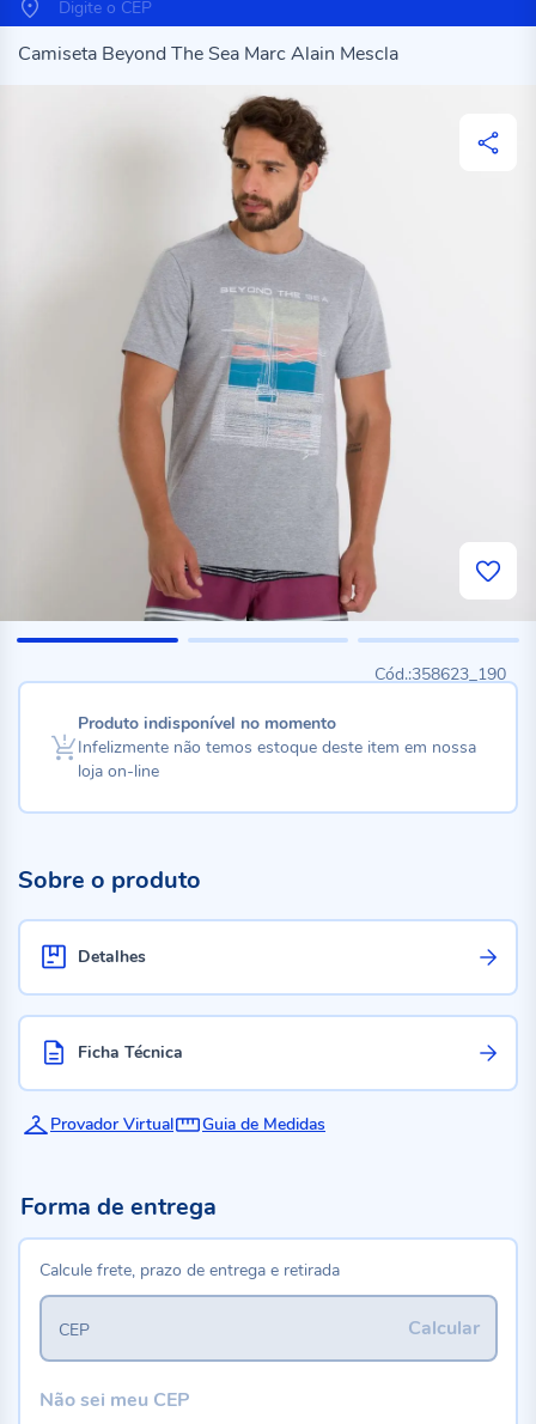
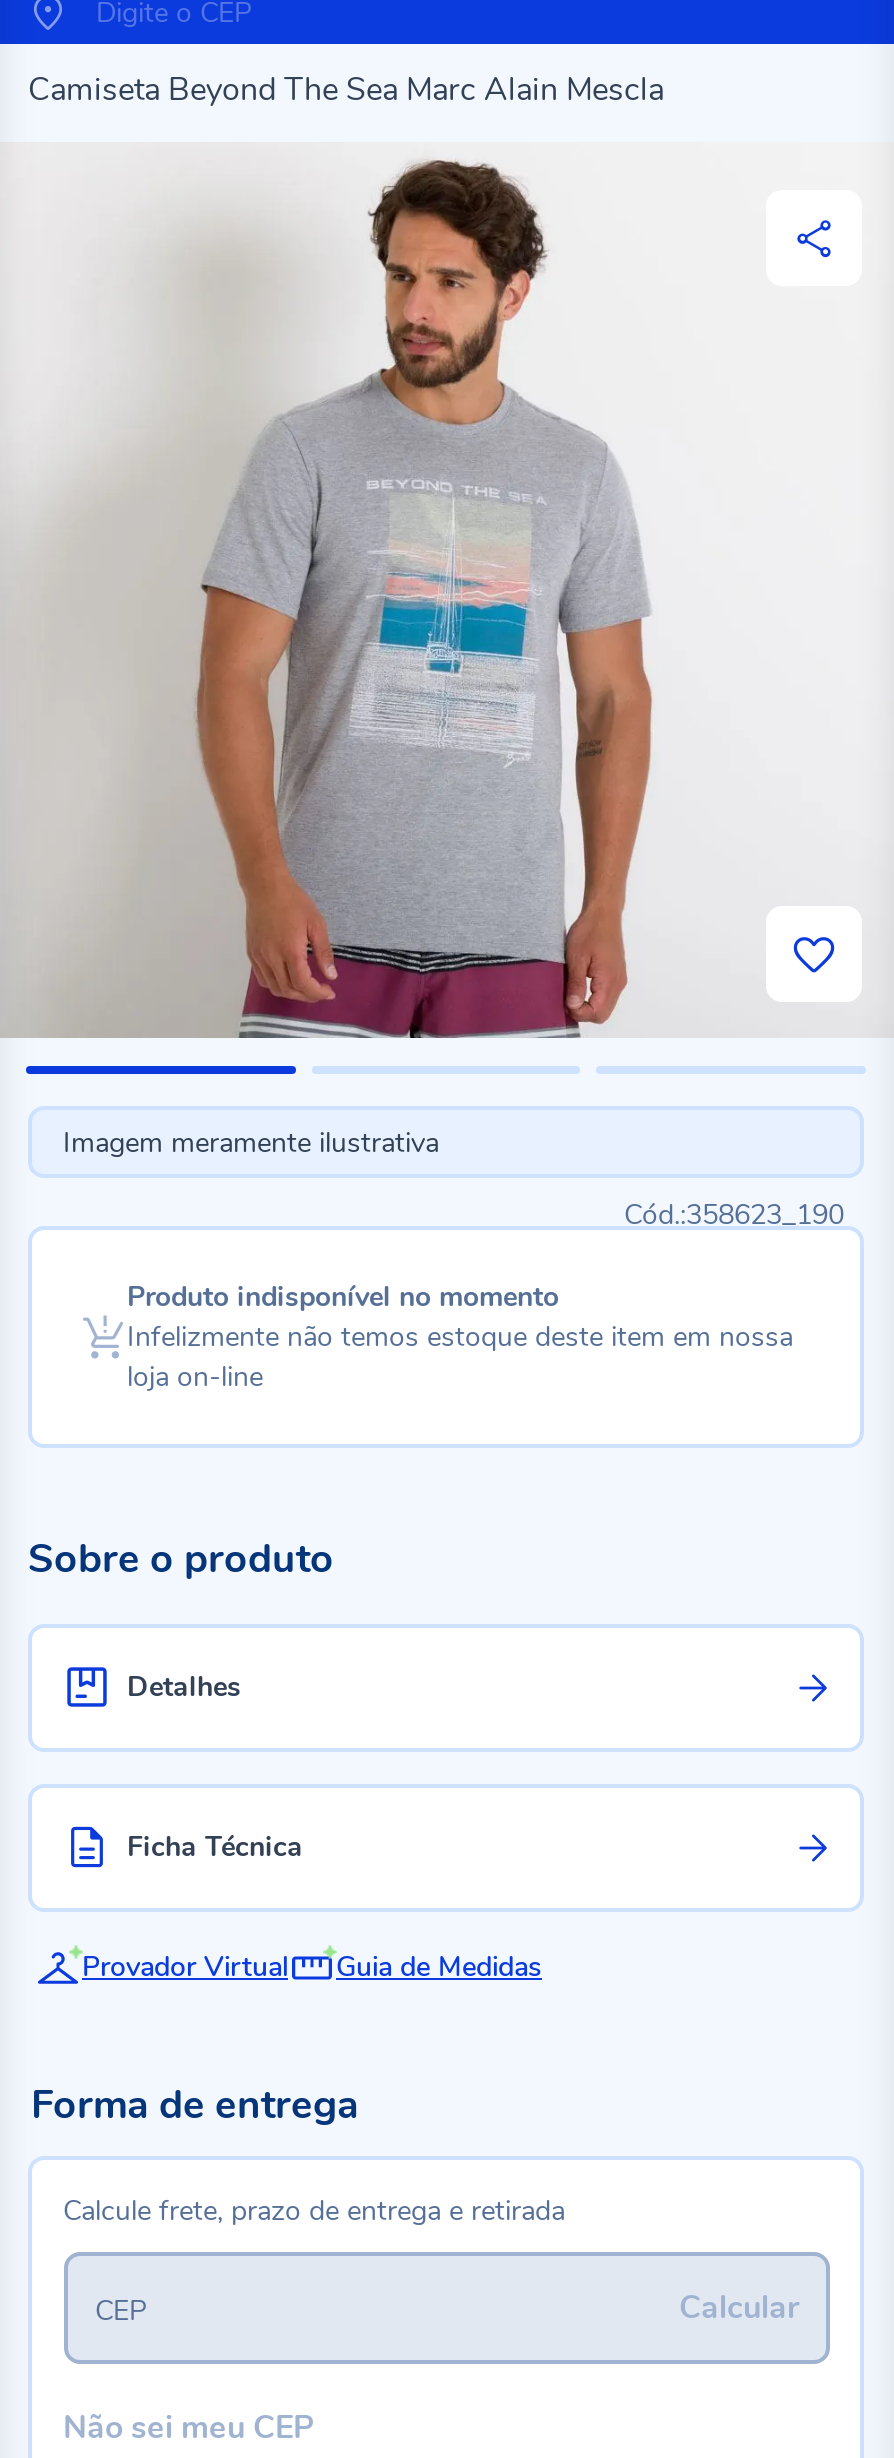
+ Imagem meramente ilustrativa
